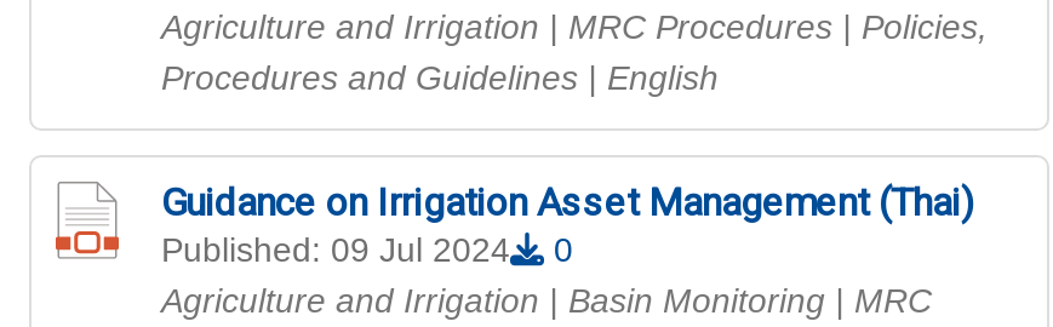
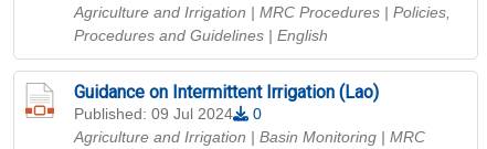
- Guidance on Irrigation Asset Management (Thai)
+ Guidance on Intermittent Irrigation (Lao)
